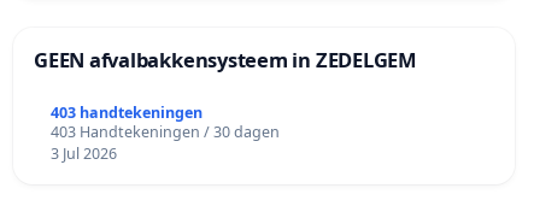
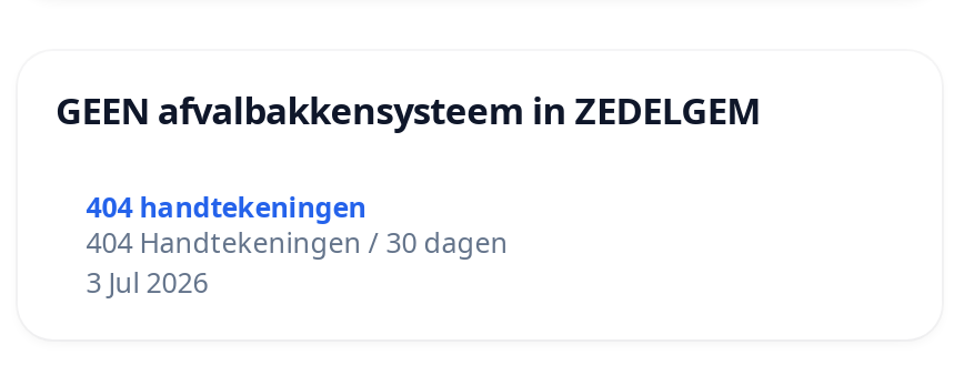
- 403 handtekeningen
+ 404 handtekeningen

- 403 Handtekeningen / 30 dagen
+ 404 Handtekeningen / 30 dagen
